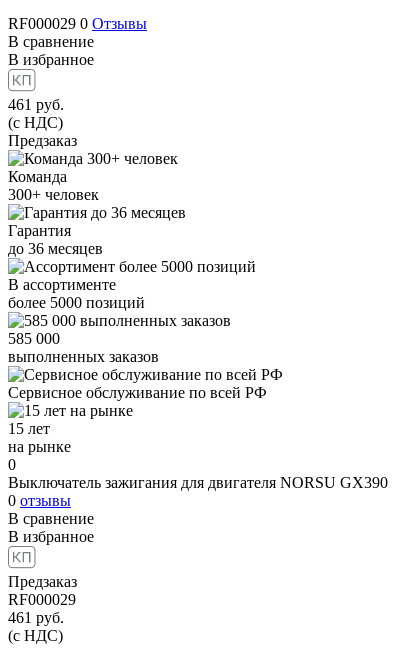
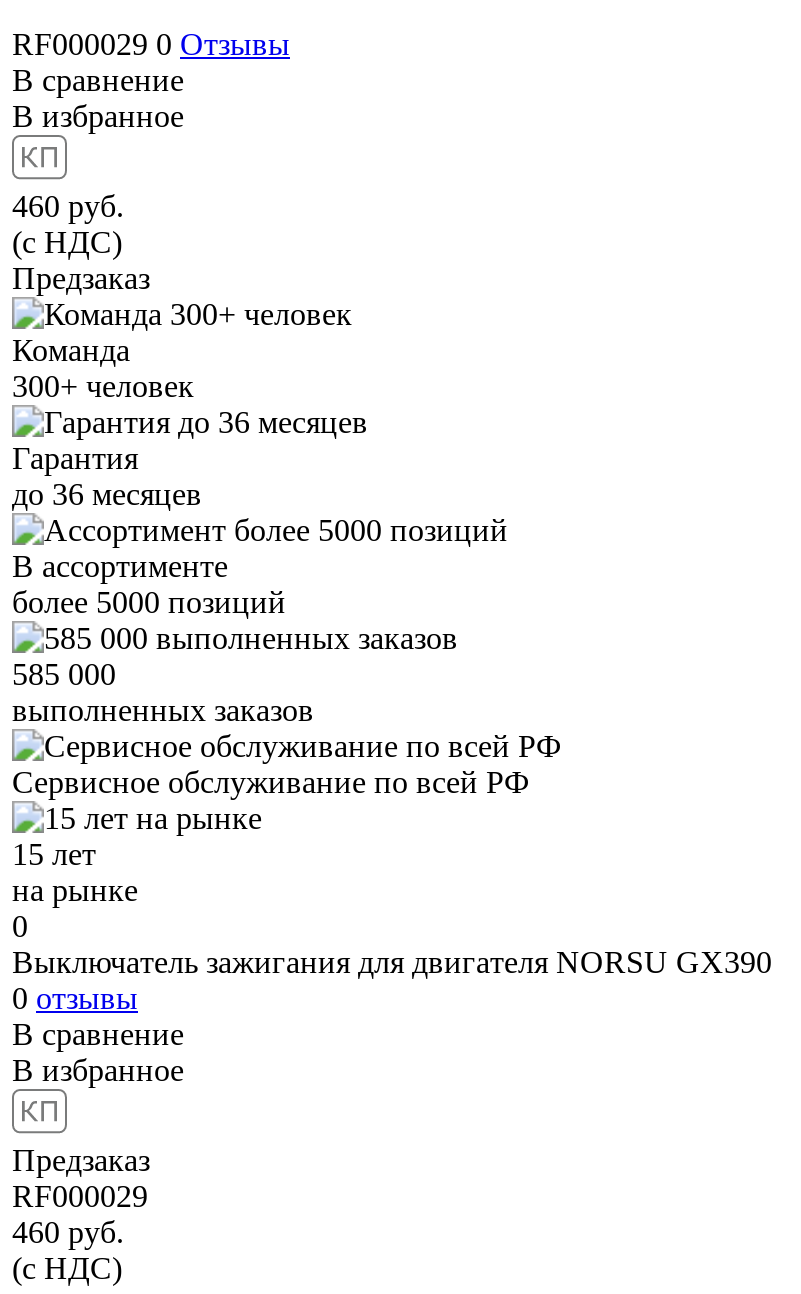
- 461 руб.
+ 460 руб.

- 461 руб.
+ 460 руб.
